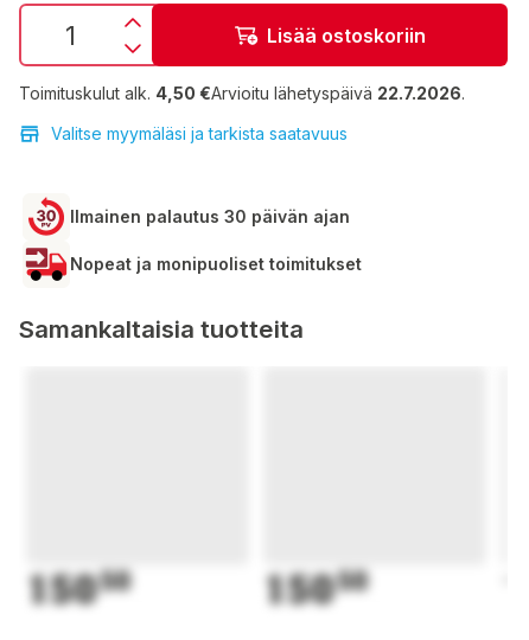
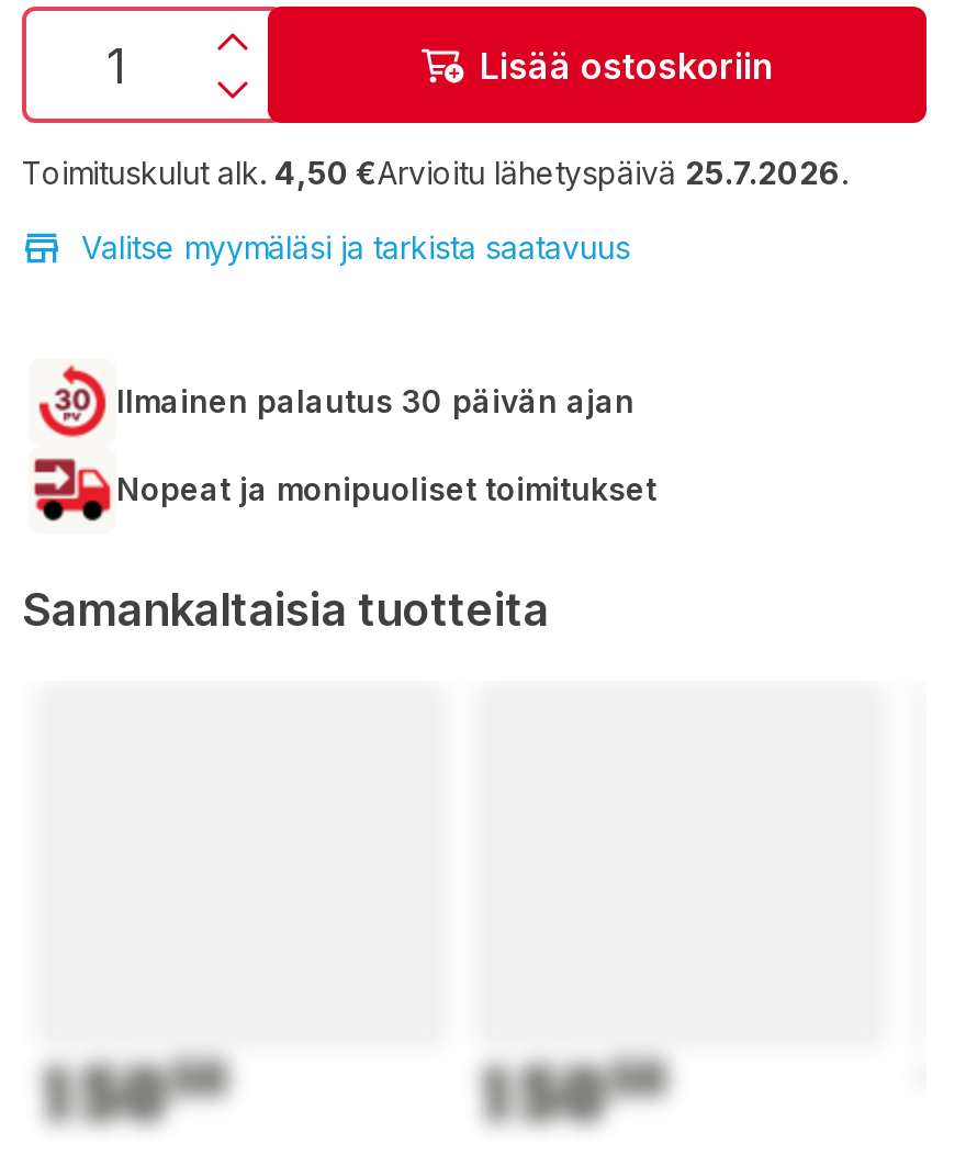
- Toimituskulut alk. 4,50 €Arvioitu lähetyspäivä 22.7.2026.
+ Toimituskulut alk. 4,50 €Arvioitu lähetyspäivä 25.7.2026.
